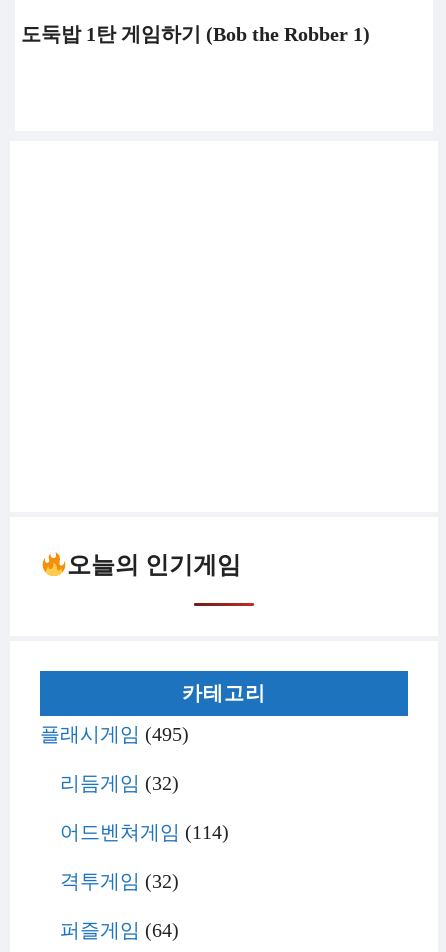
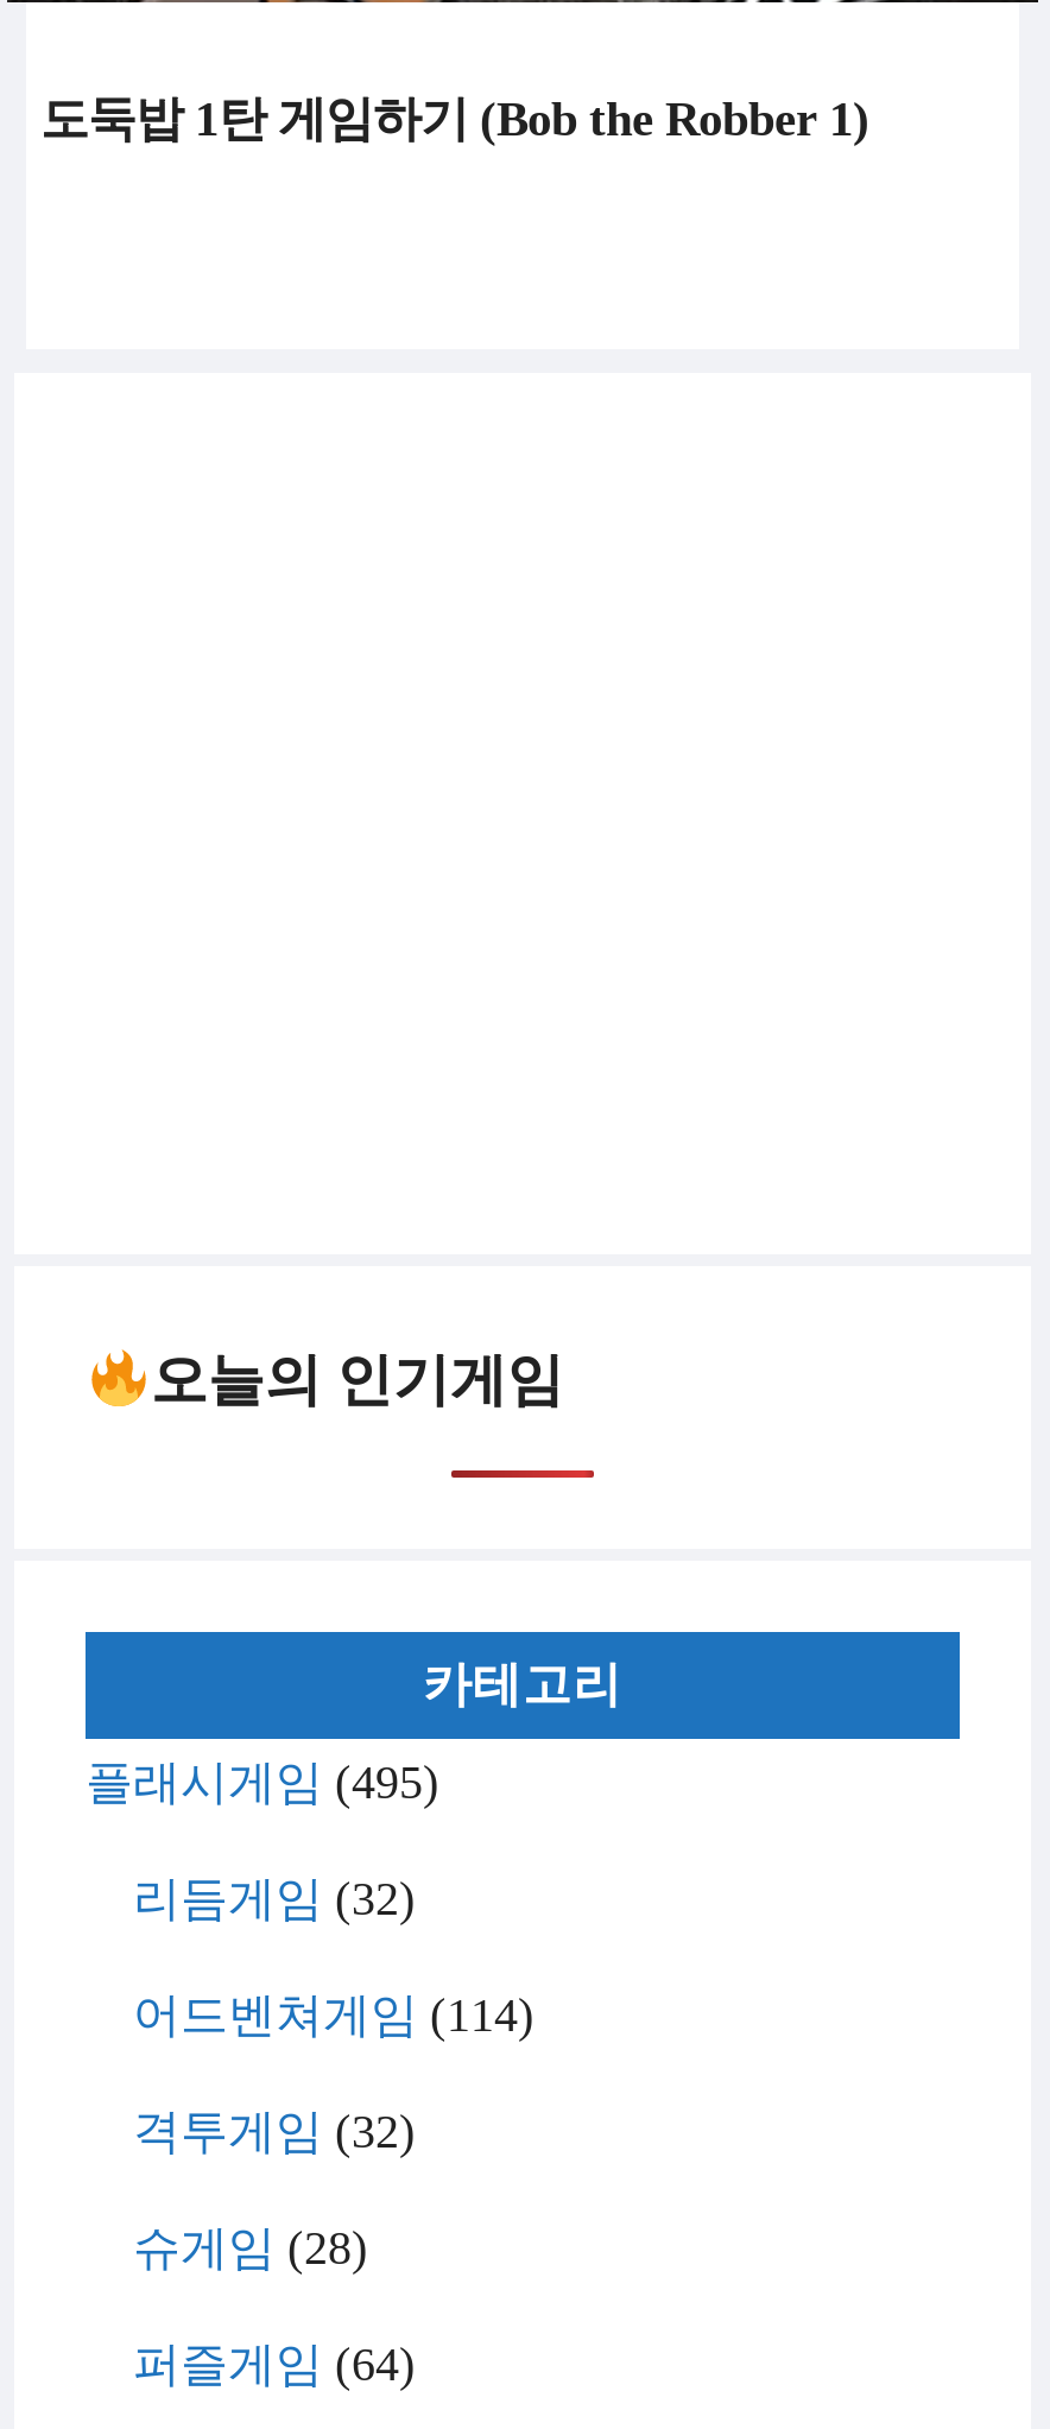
+ 슈게임 (28)
